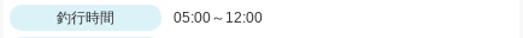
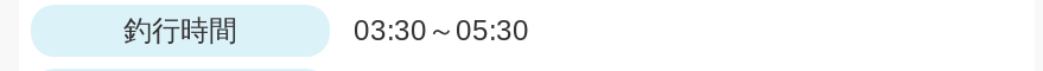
- 05:00～12:00
+ 03:30～05:30
